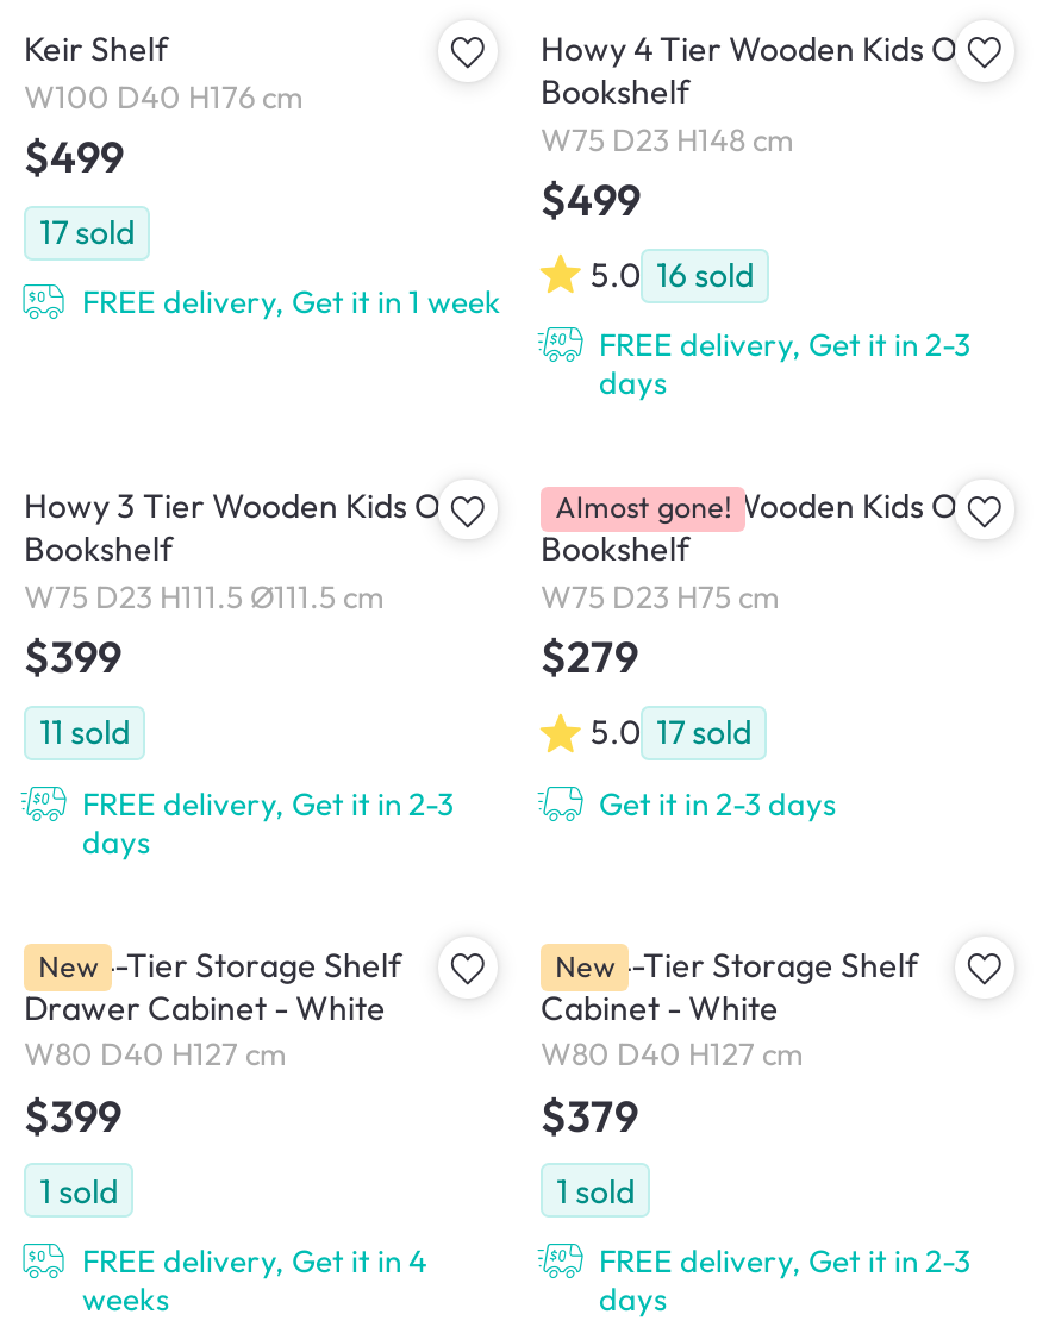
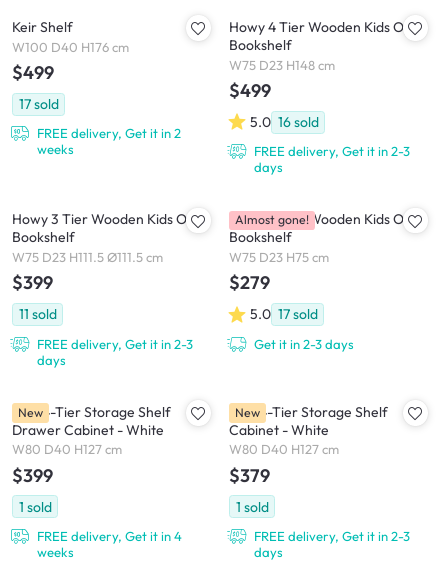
- FREE delivery, Get it in 1 week
+ FREE delivery, Get it in 2
+ weeks
